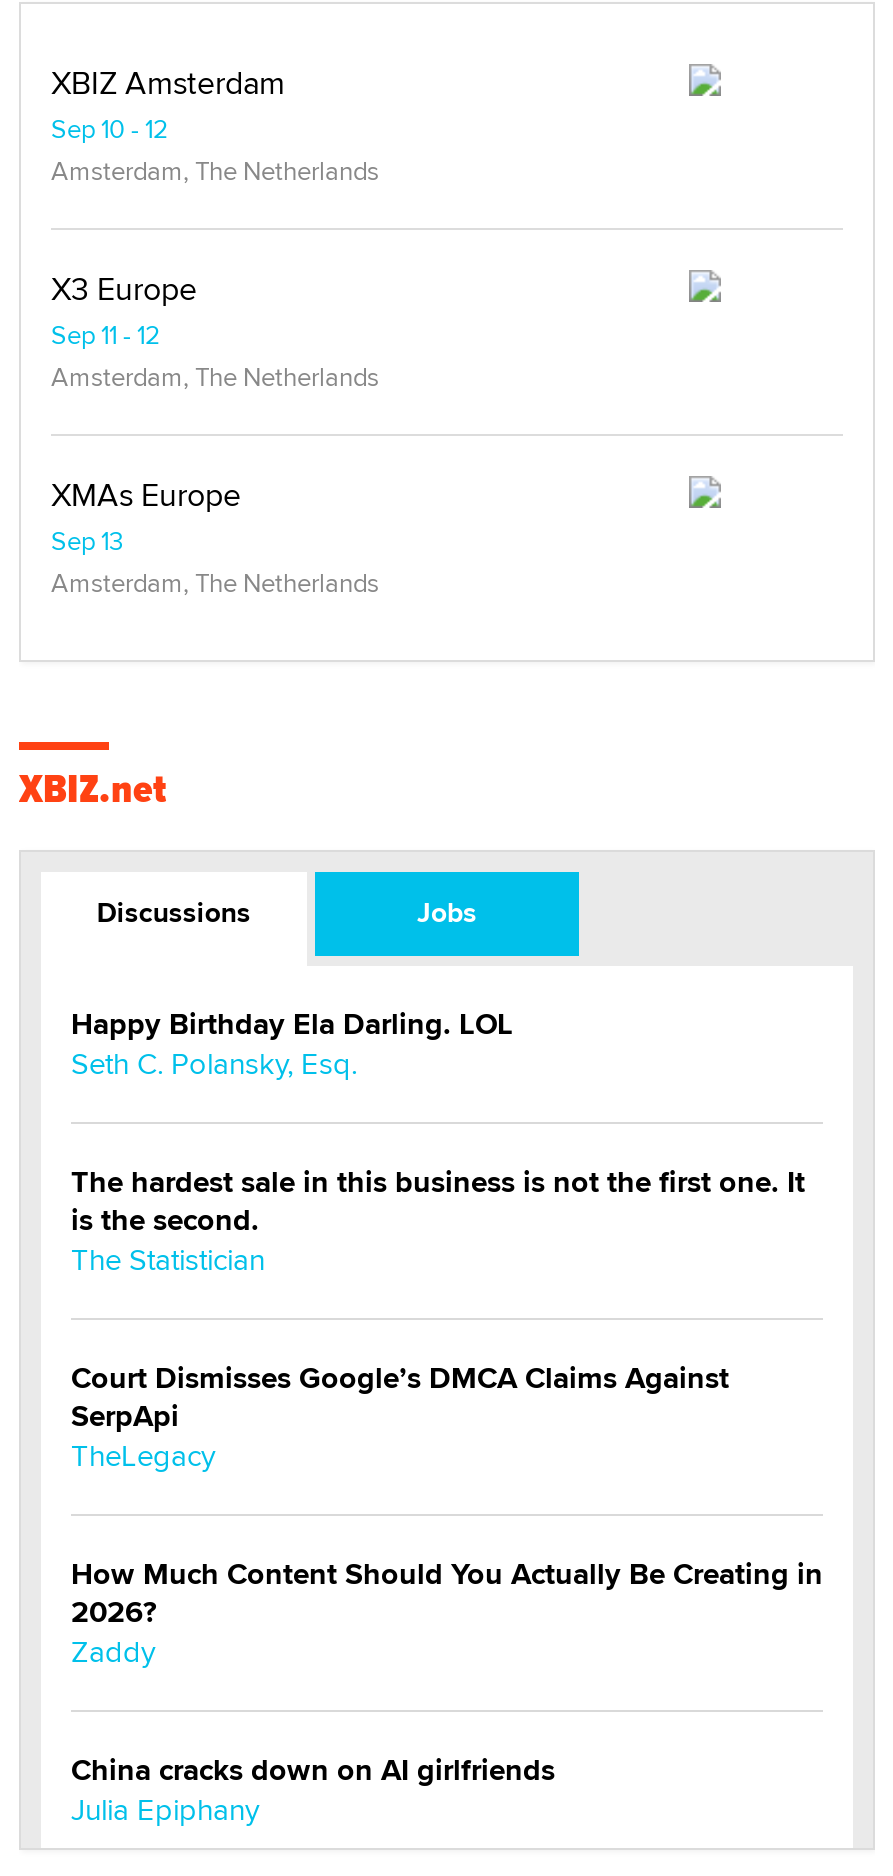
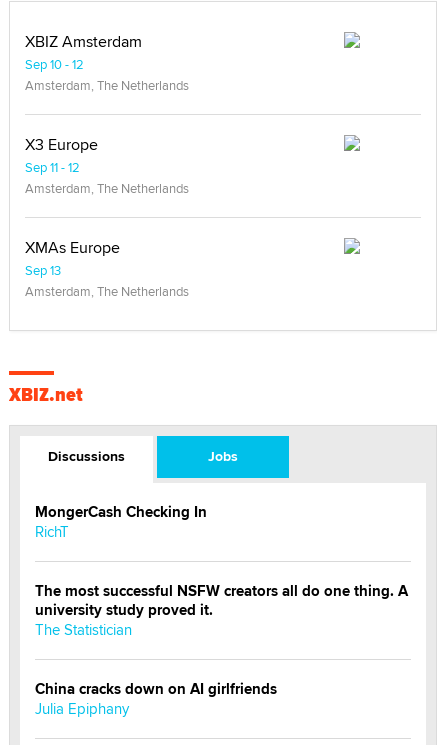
- Happy Birthday Ela Darling. LOL
- Seth C. Polansky, Esq.
+ MongerCash Checking In
+ RichT

- The hardest sale in this business is not the first one. It
- is the second.
+ The most successful NSFW creators all do one thing. A
+ university study proved it.

- Court Dismisses Google’s DMCA Claims Against
- SerpApi
- TheLegacy
- How Much Content Should You Actually Be Creating in
- 2026?
- Zaddy
